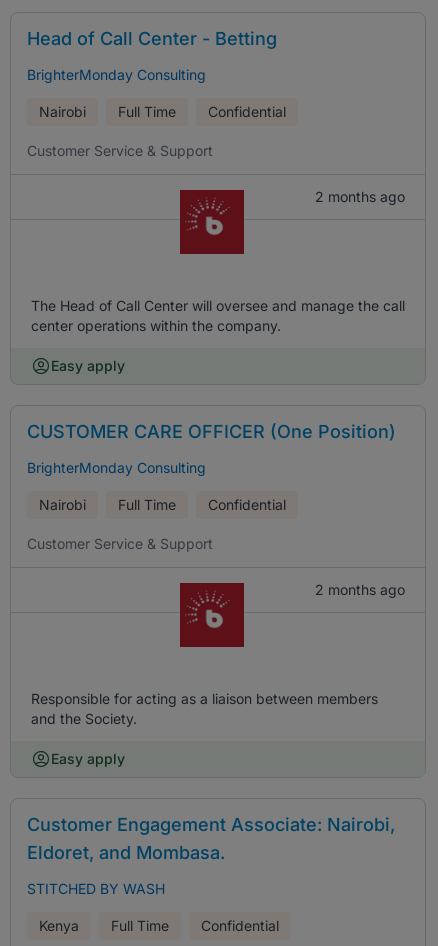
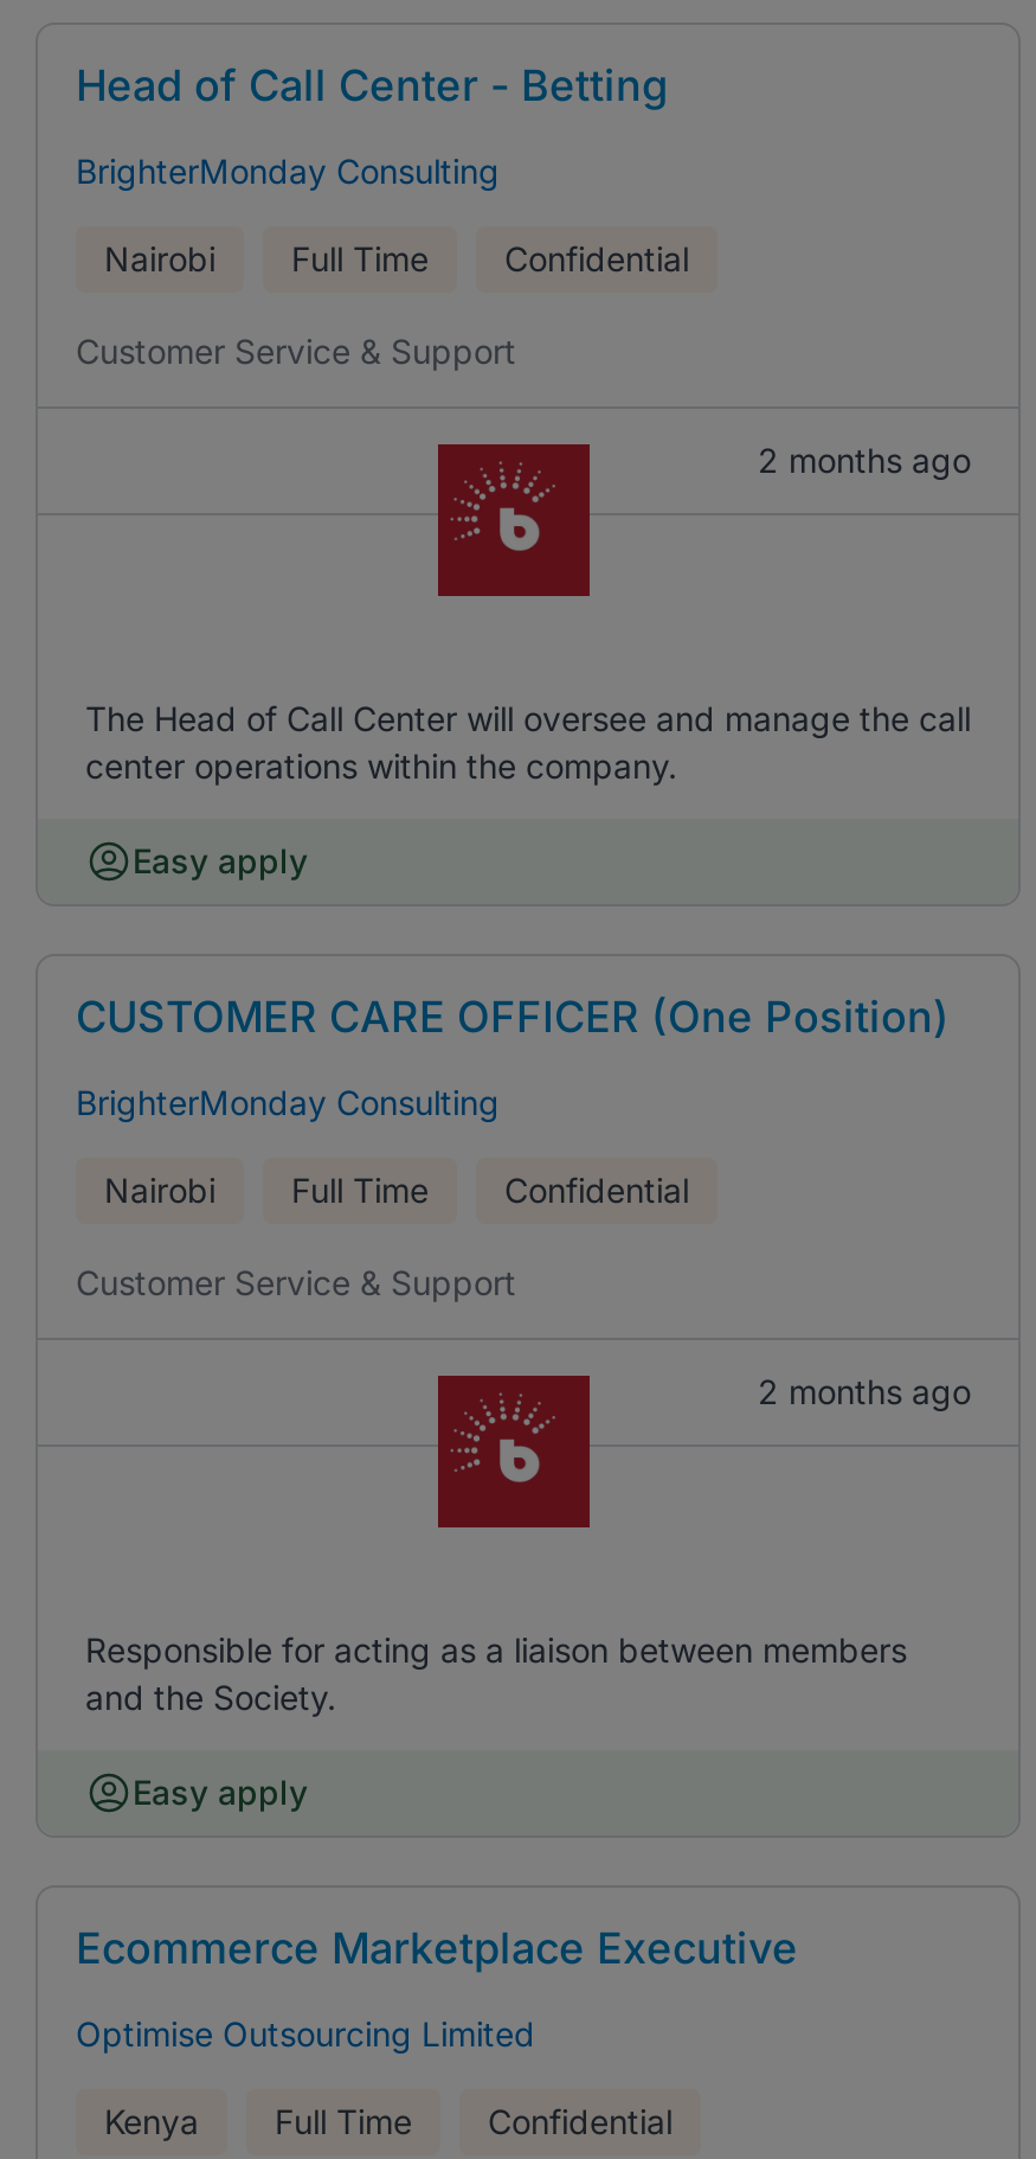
- Customer Engagement Associate: Nairobi,
- Eldoret, and Mombasa.
+ Ecommerce Marketplace Executive

- STITCHED BY WASH
+ Optimise Outsourcing Limited
